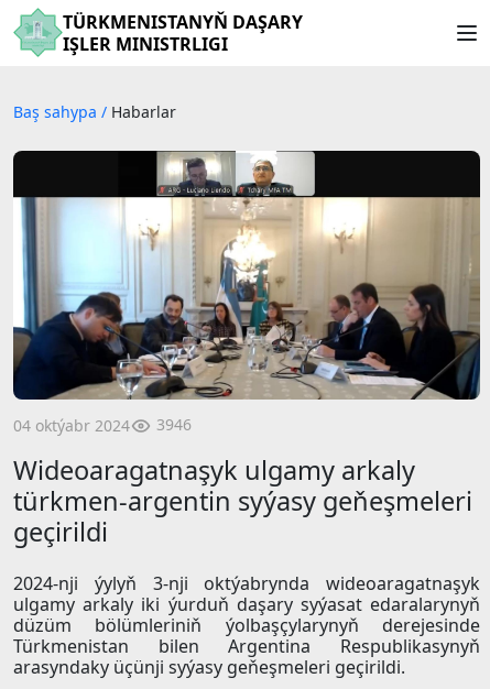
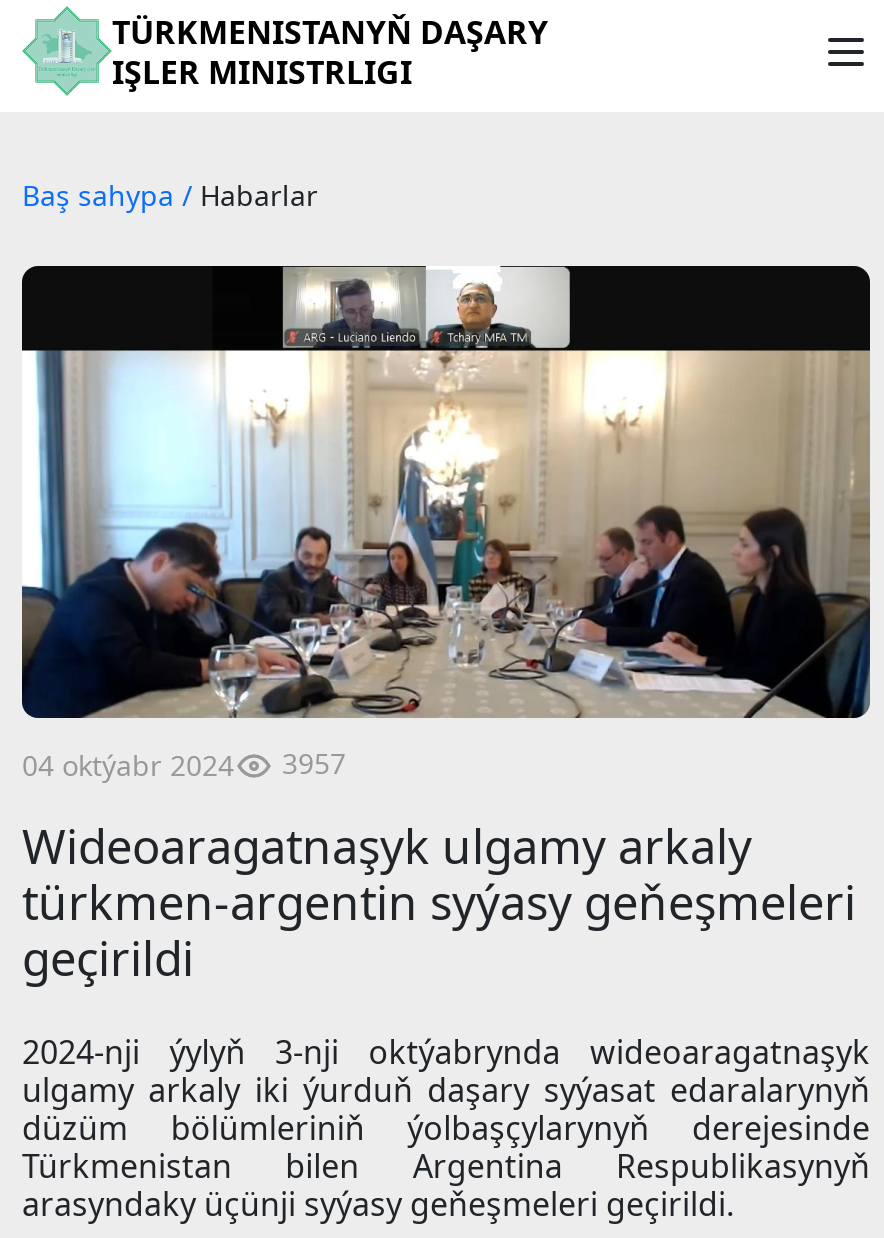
- 04 oktýabr 2024 3946
+ 04 oktýabr 2024 3957
